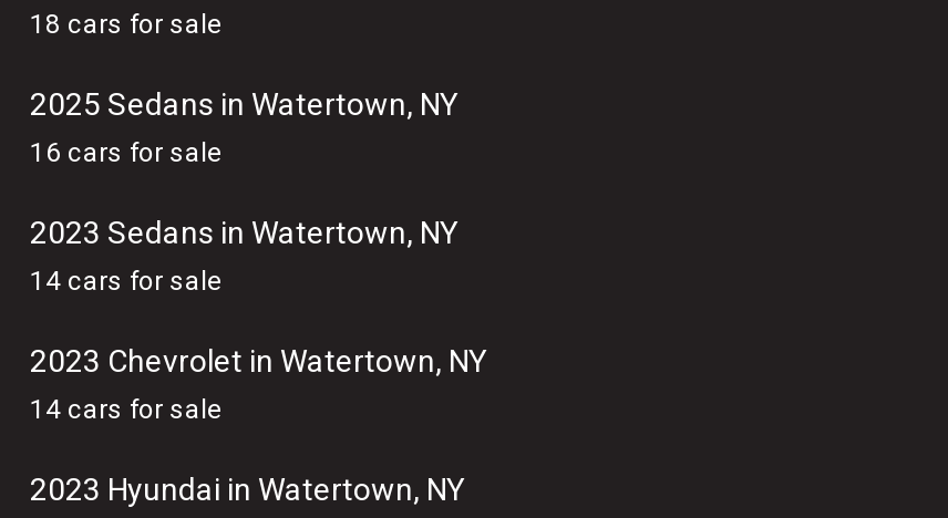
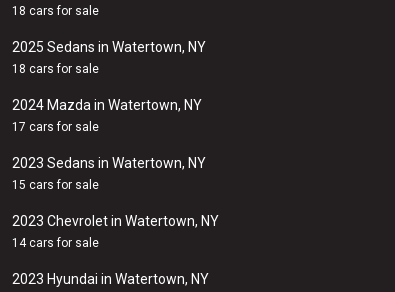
- 16 cars for sale
+ 18 cars for sale
+ 2024 Mazda in Watertown, NY
+ 17 cars for sale

- 14 cars for sale
+ 15 cars for sale
